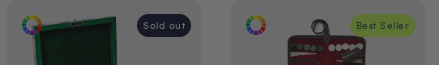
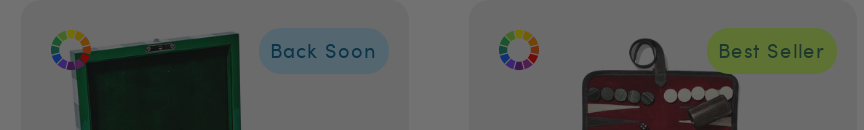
- Sold out
+ Back Soon
